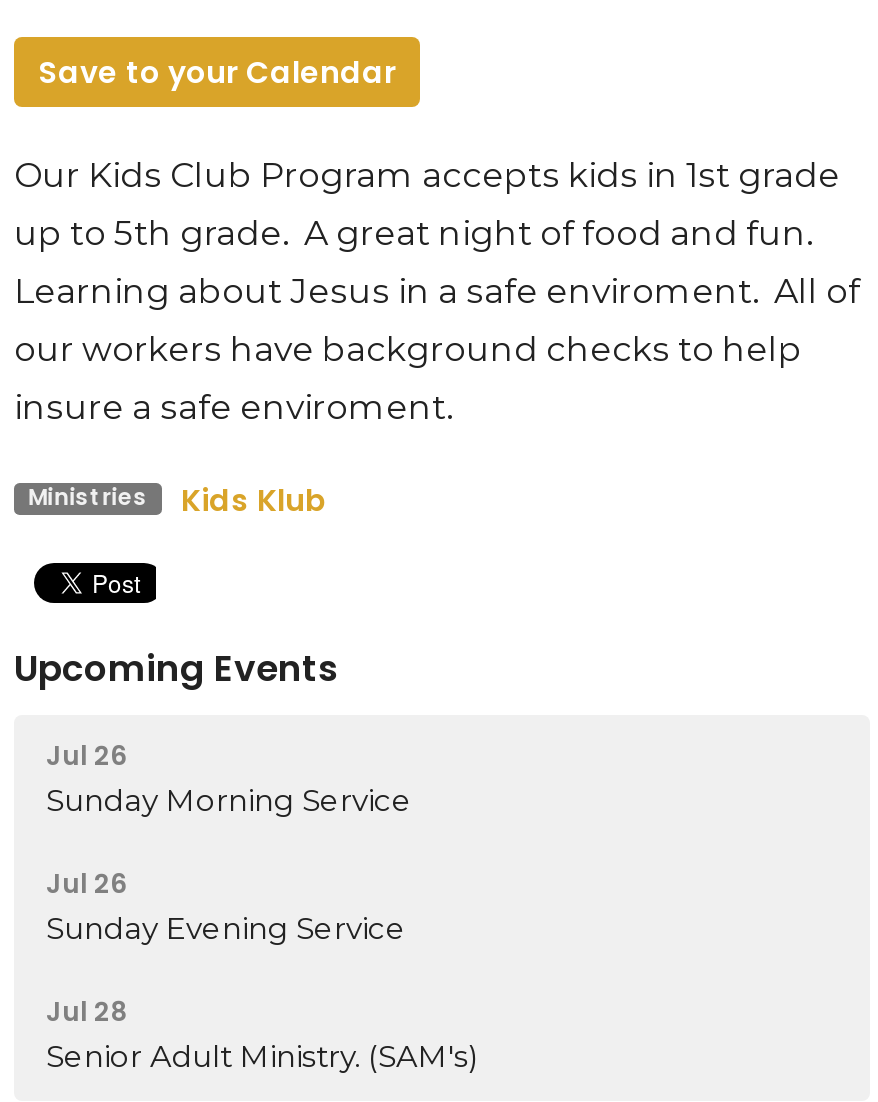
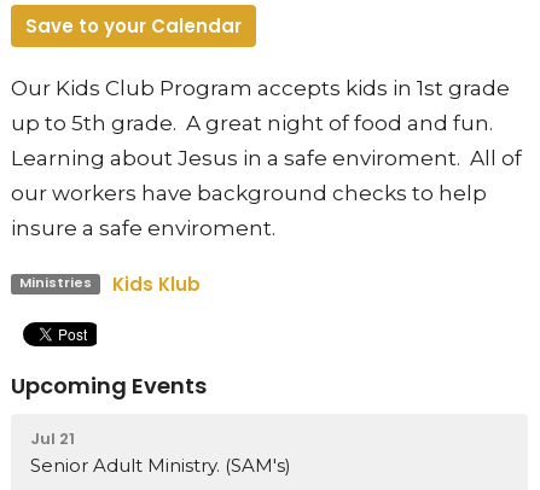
- Jul 26
- Sunday Morning Service
- Jul 26
- Sunday Evening Service
- Jul 28
+ Jul 21
